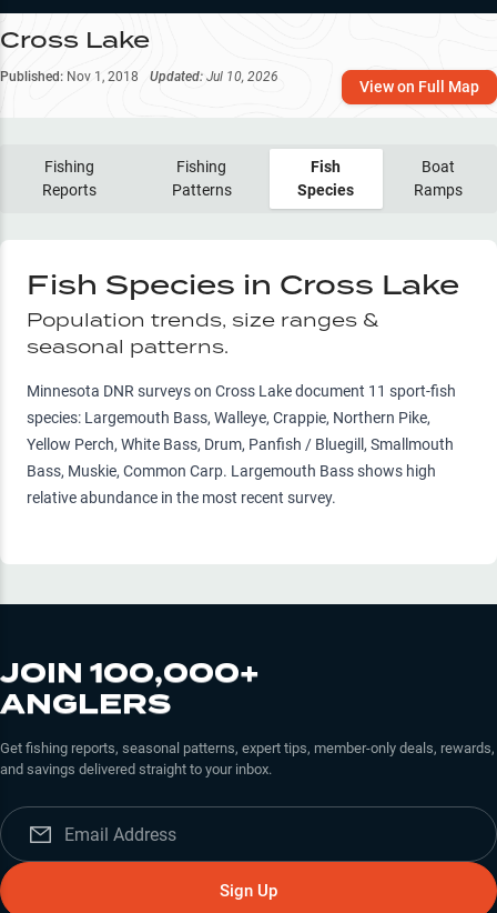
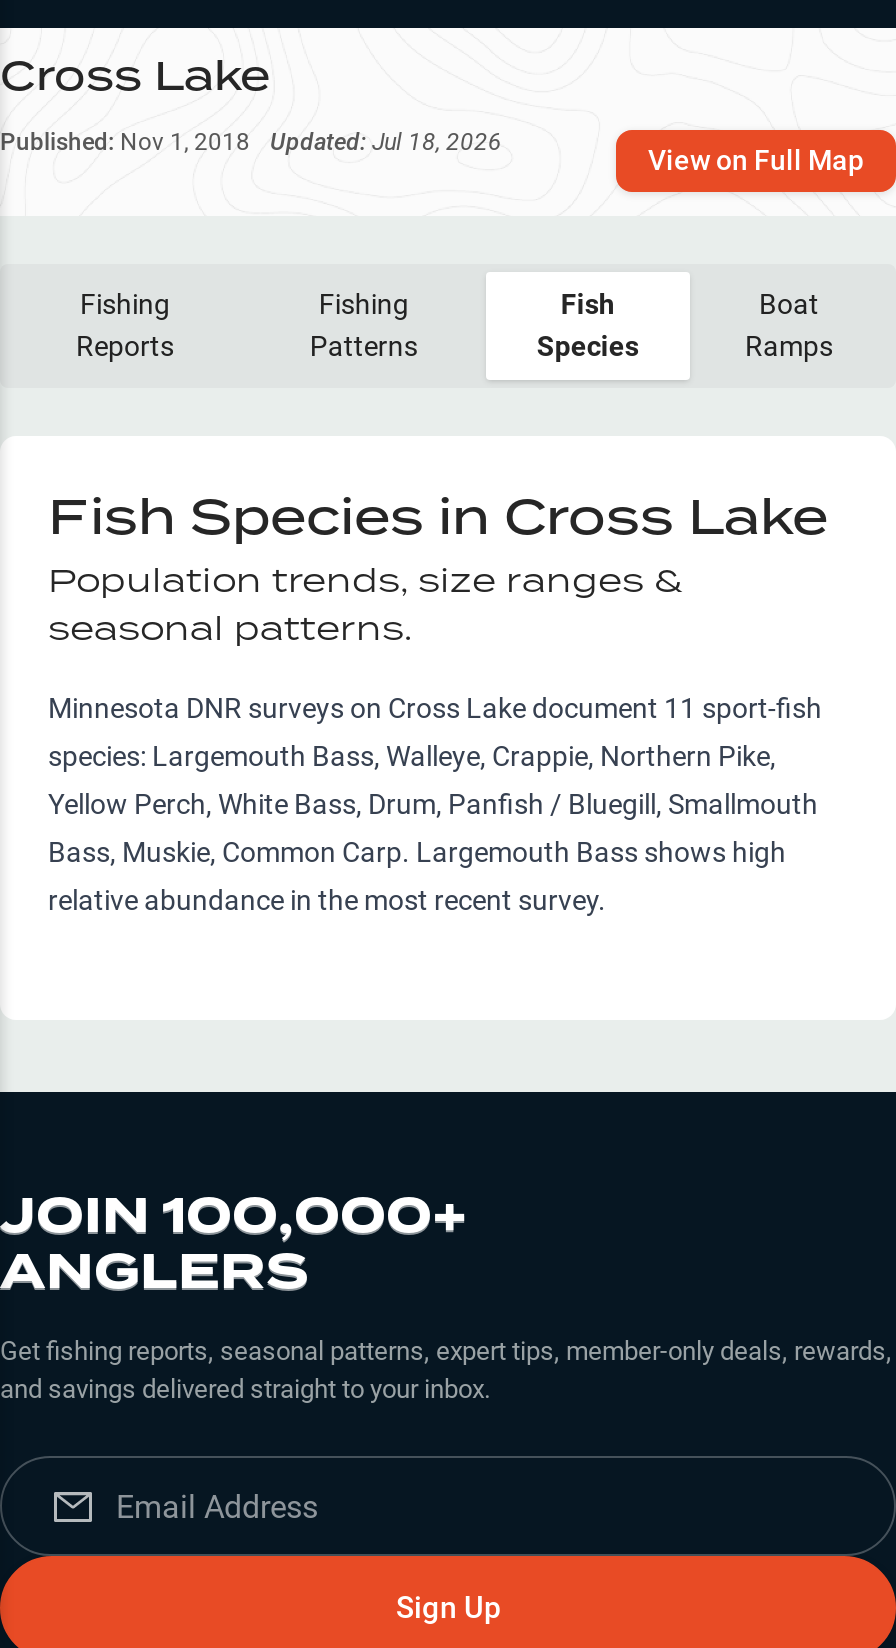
- Published: Nov 1, 2018 Updated: Jul 10, 2026
+ Published: Nov 1, 2018 Updated: Jul 18, 2026
